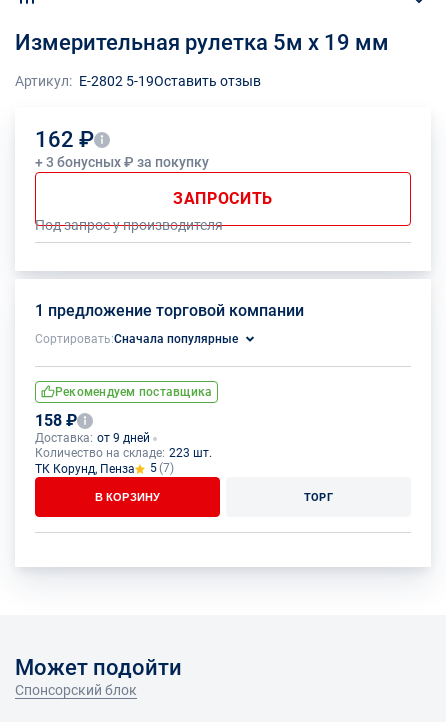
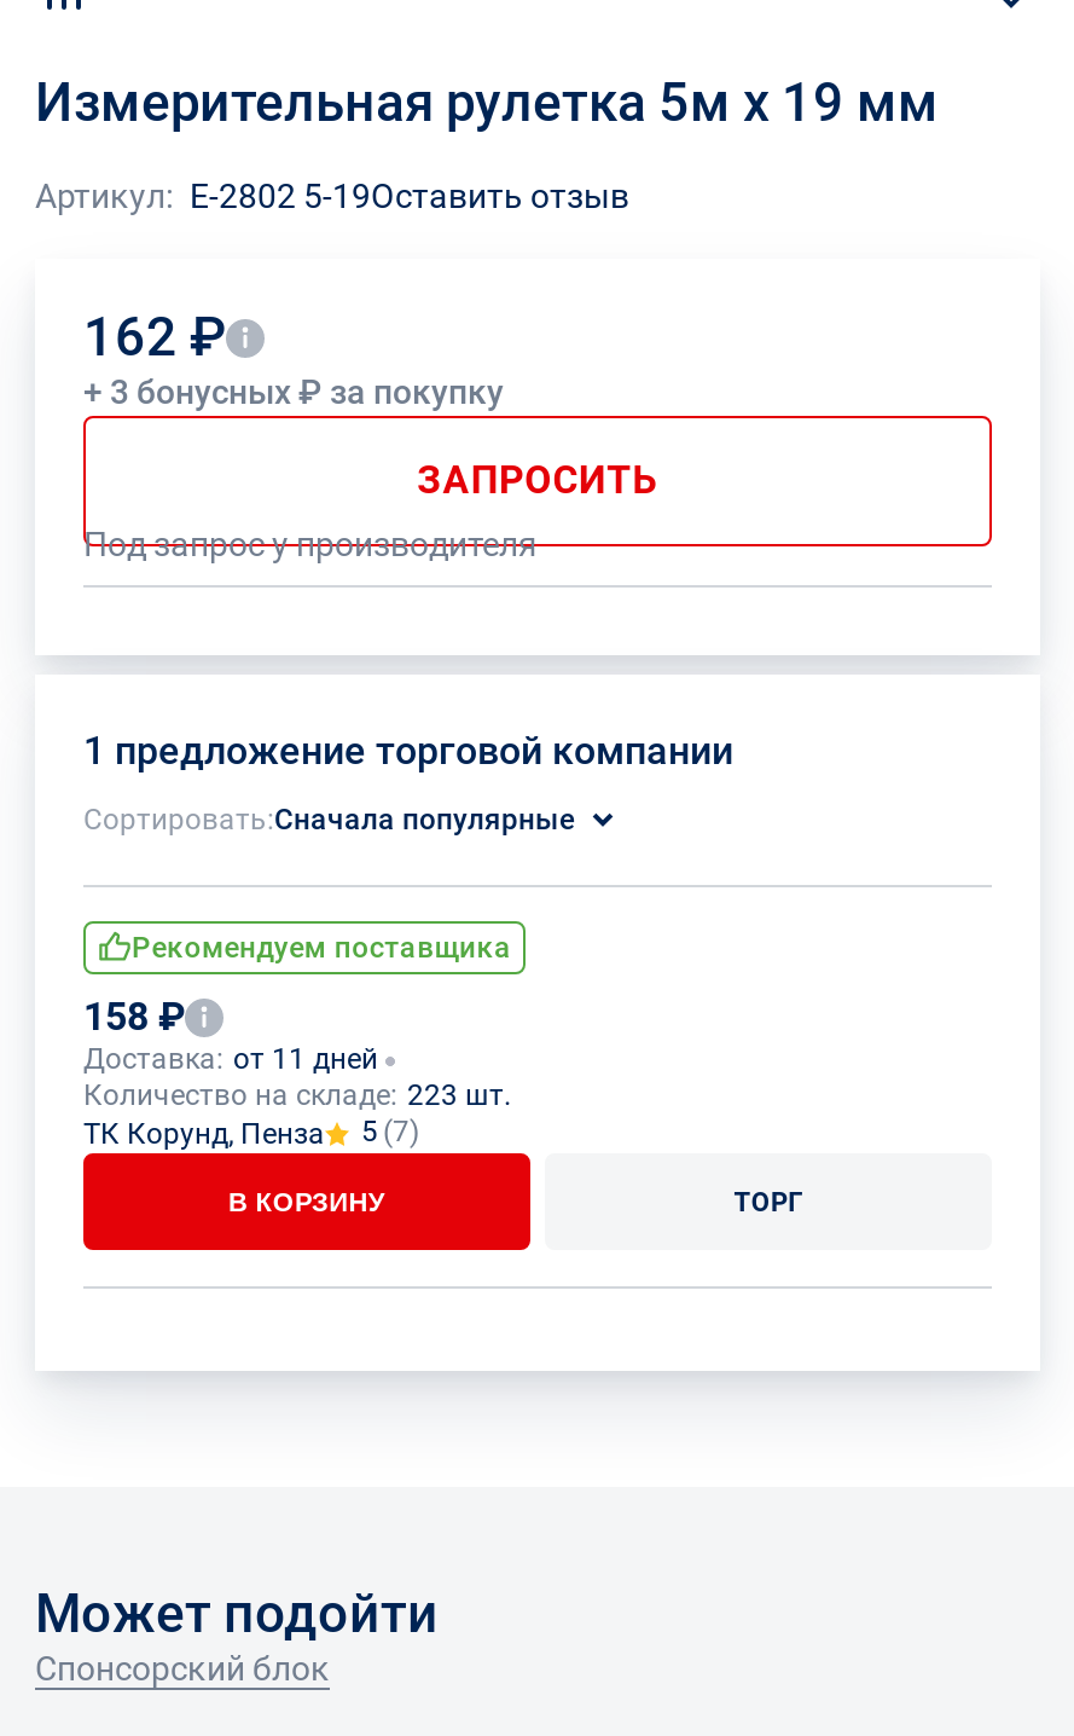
- Доставка: от 9 дней
+ Доставка: от 11 дней
